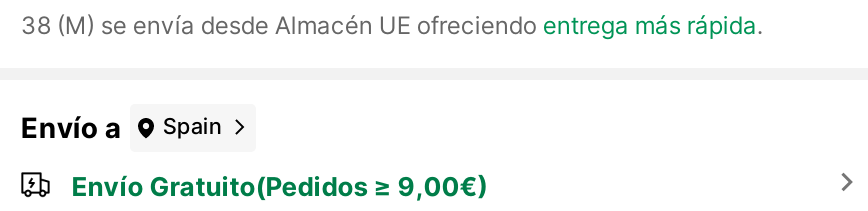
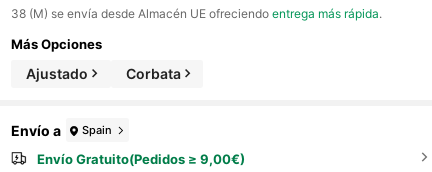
+ Más Opciones
+ Ajustado
+ Corbata
